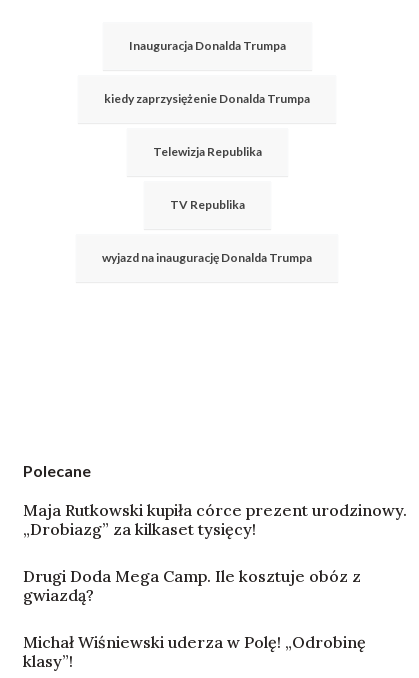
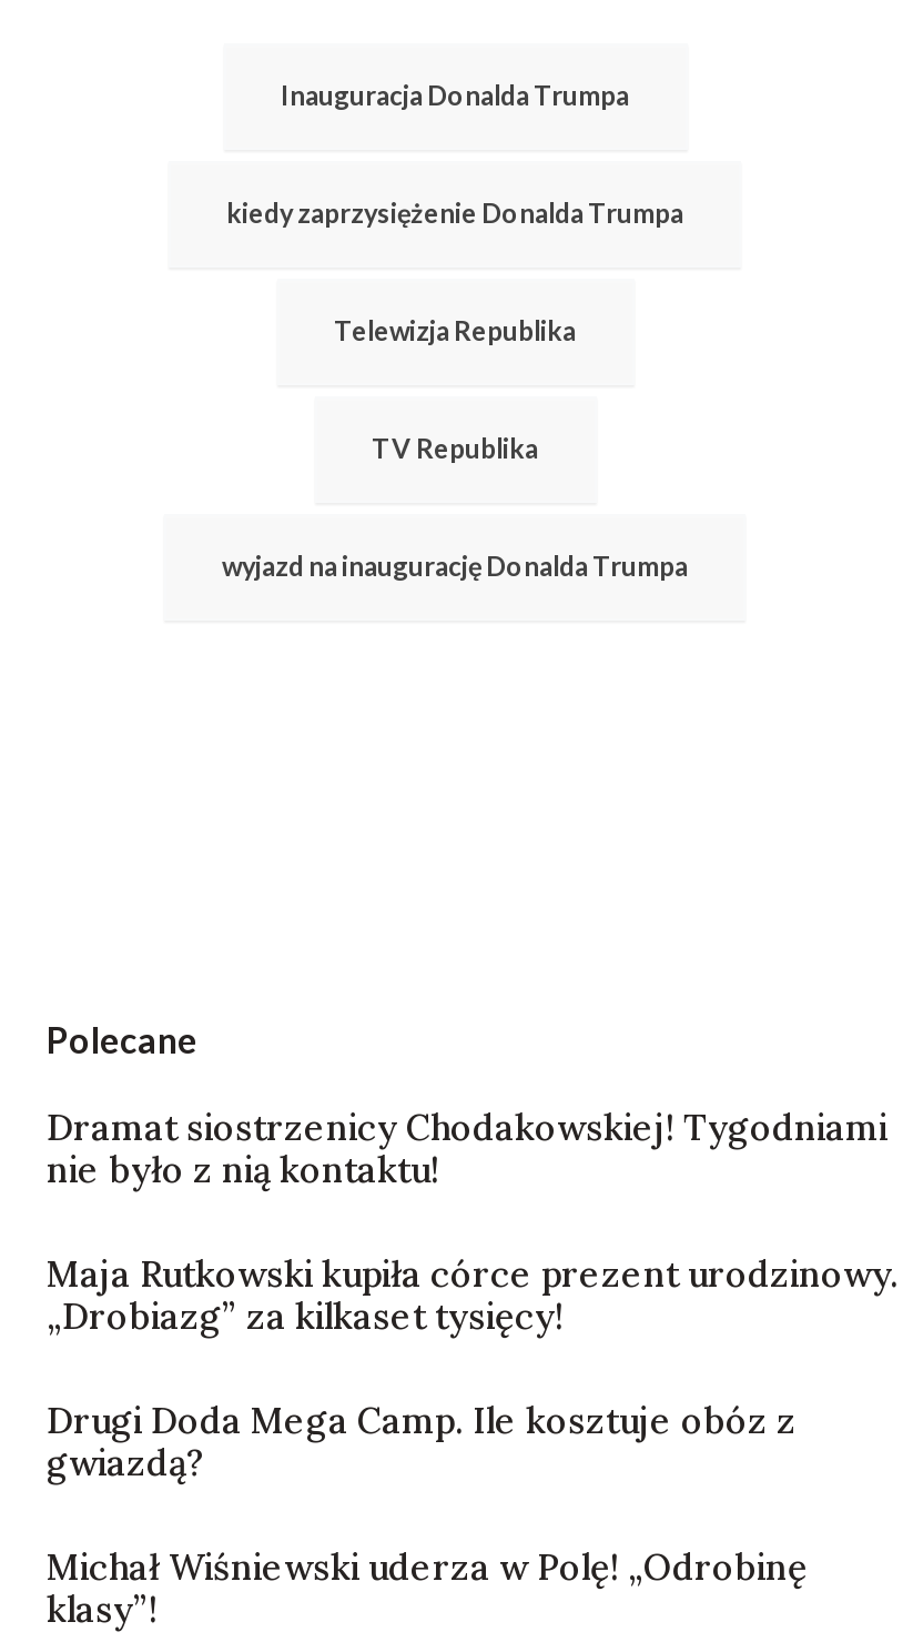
+ Dramat siostrzenicy Chodakowskiej! Tygodniami
+ nie było z nią kontaktu!
